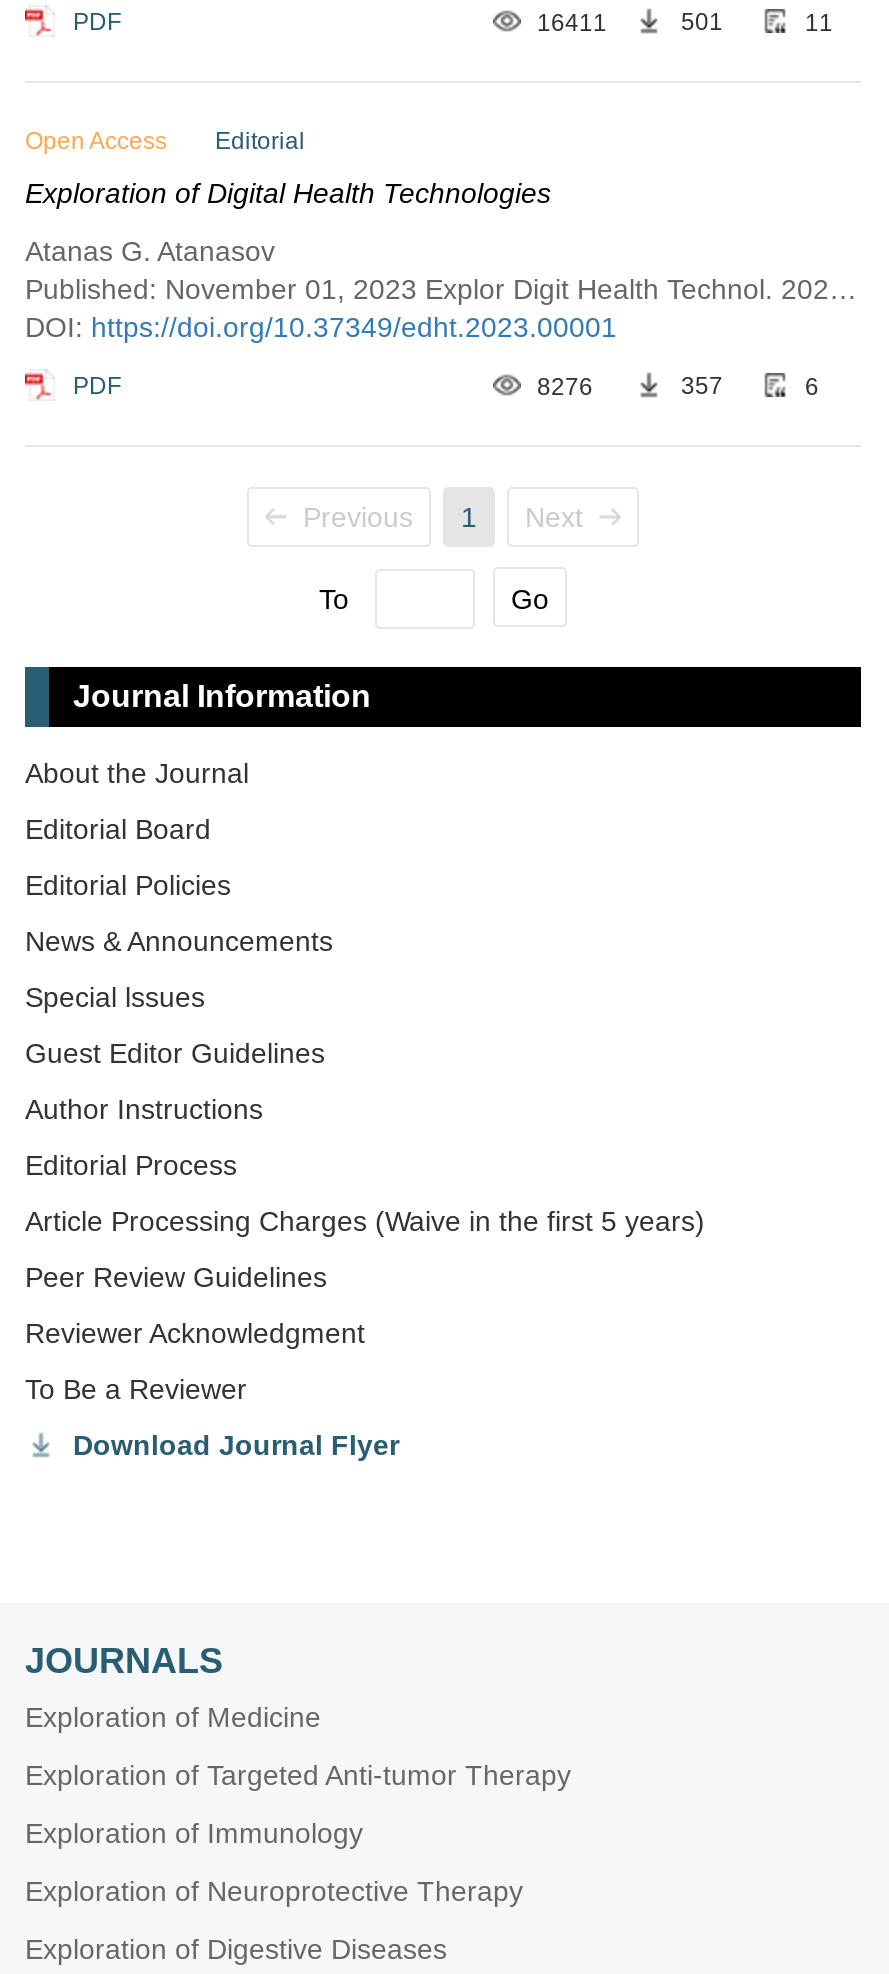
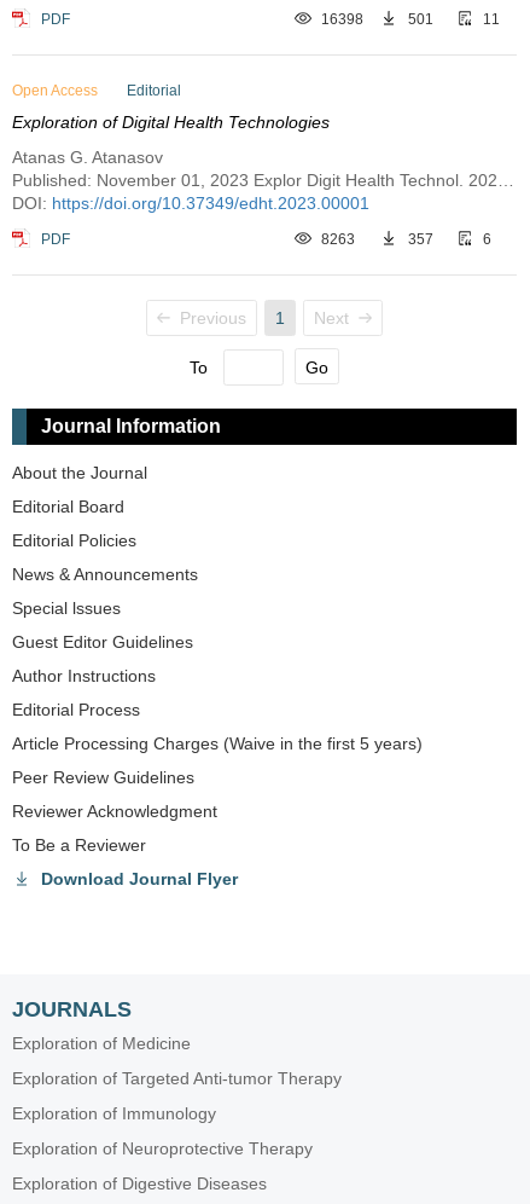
- 16411
+ 16398

- 8276
+ 8263
